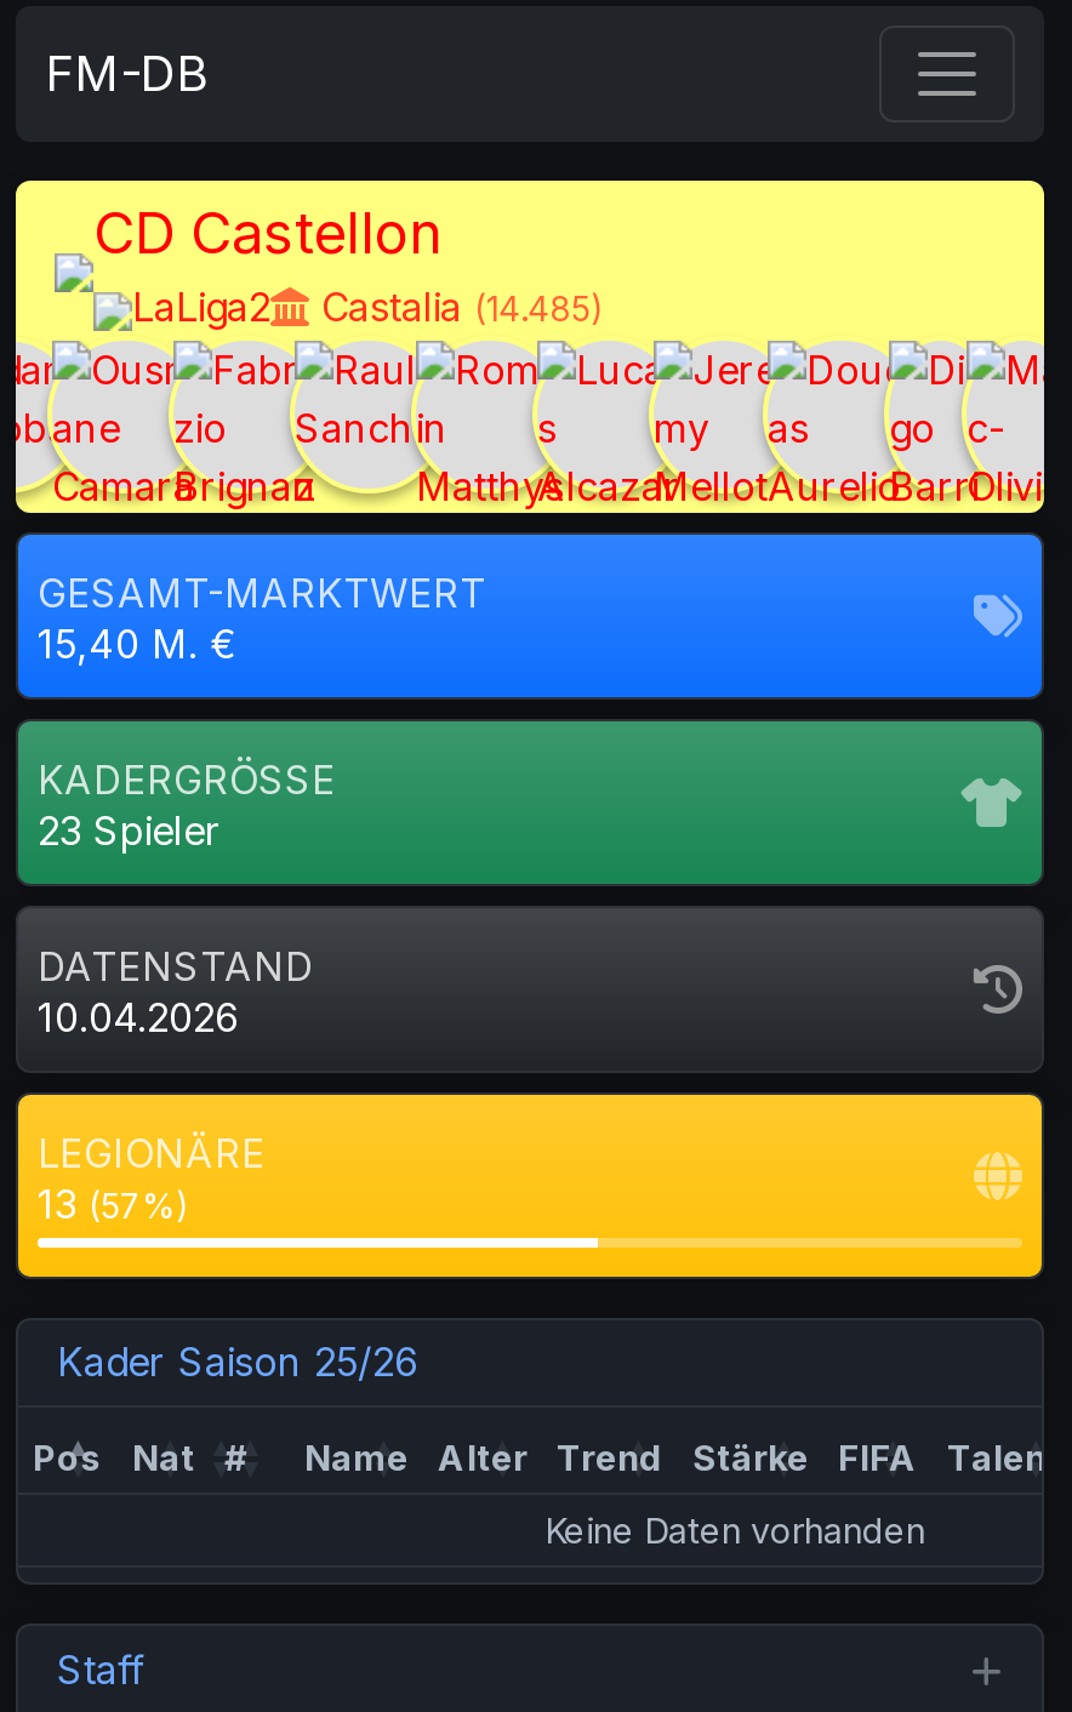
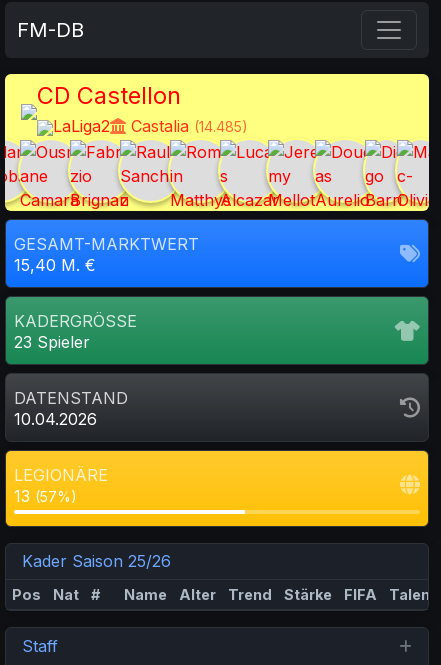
- Keine Daten vorhanden
